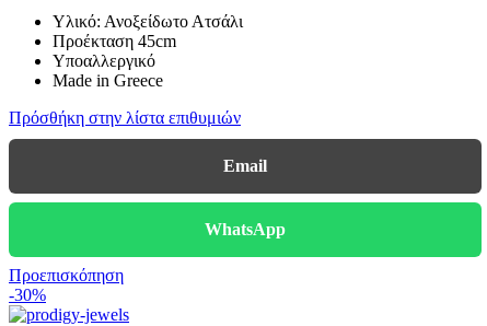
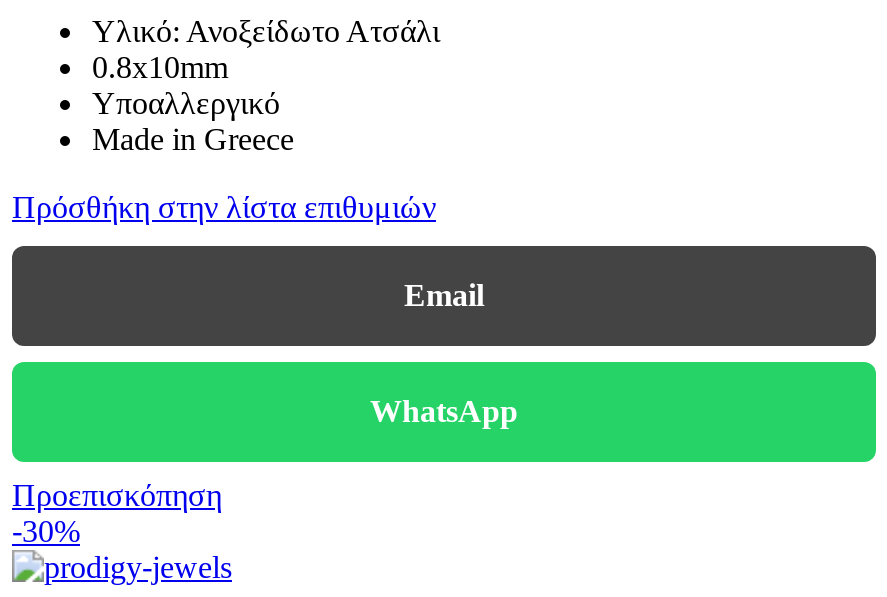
- Προέκταση 45cm
+ 0.8x10mm
